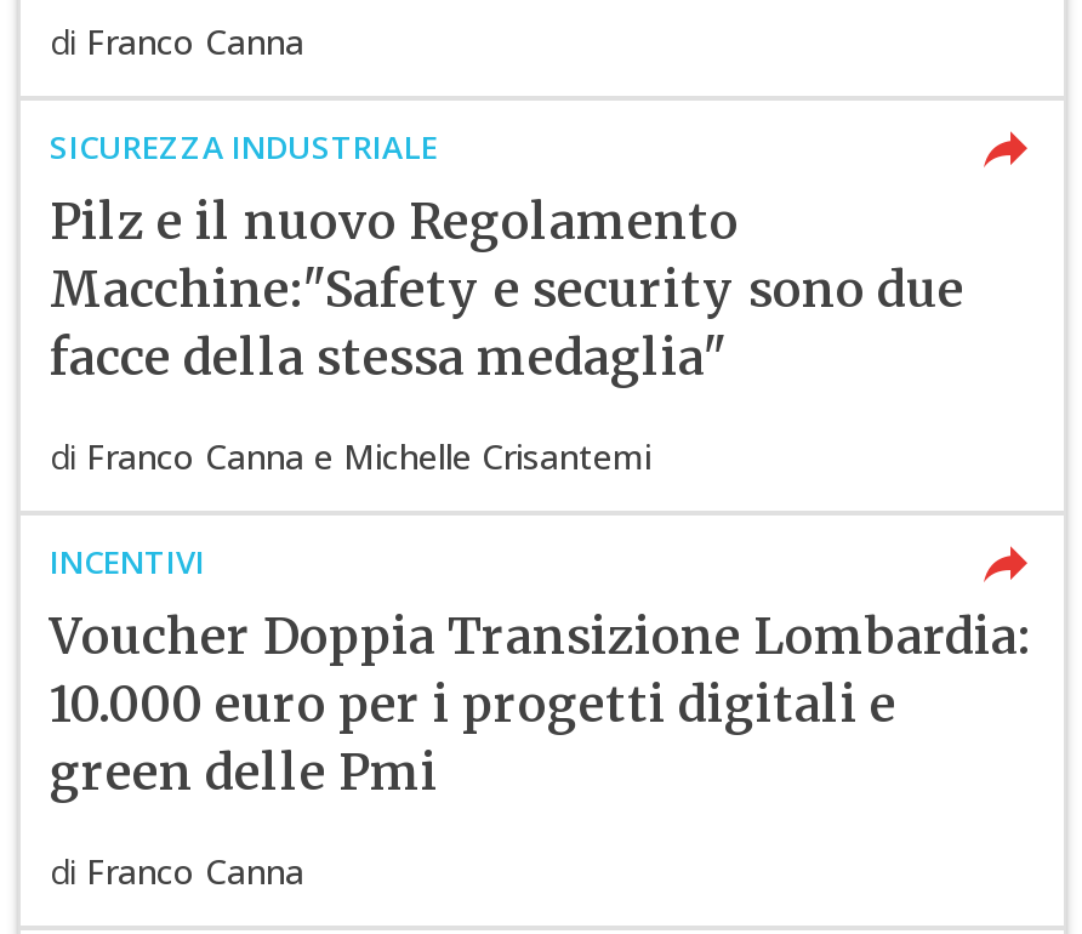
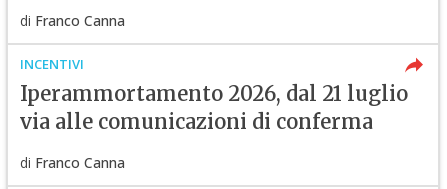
- SICUREZZA INDUSTRIALE
- Pilz e il nuovo Regolamento
- Macchine:"Safety e security sono due
- facce della stessa medaglia"
- di Franco Canna e Michelle Crisantemi

- Voucher Doppia Transizione Lombardia:
- 10.000 euro per i progetti digitali e
- green delle Pmi
+ Iperammortamento 2026, dal 21 luglio
+ via alle comunicazioni di conferma
